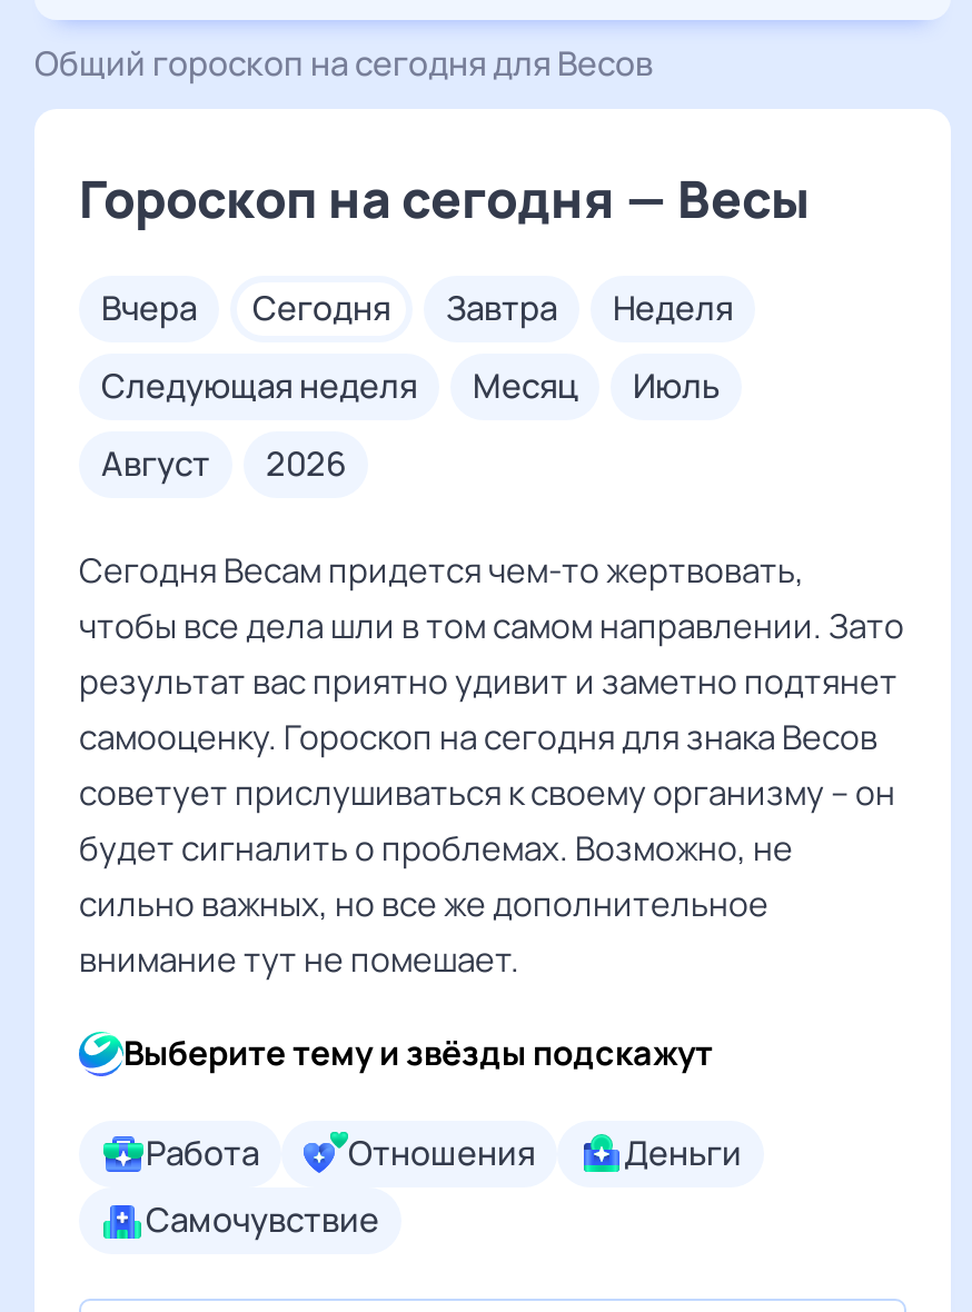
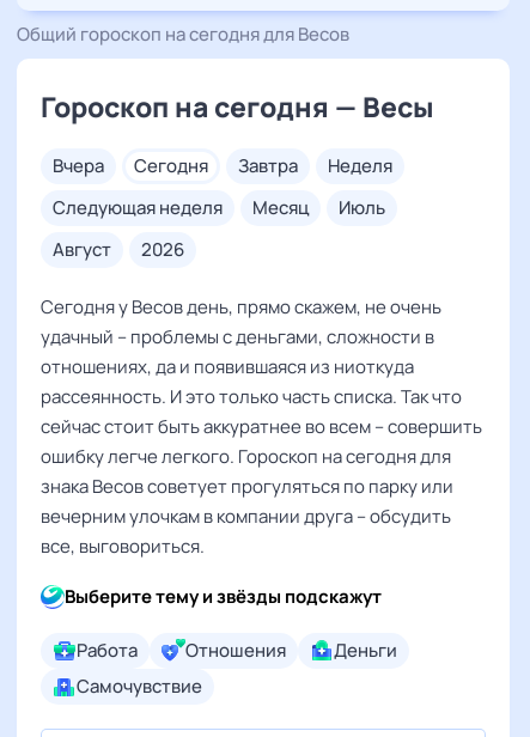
- Сегодня Весам придется чем-то жертвовать,
- чтобы все дела шли в том самом направлении. Зато
- результат вас приятно удивит и заметно подтянет
- самооценку. Гороскоп на сегодня для знака Весов
- советует прислушиваться к своему организму – он
- будет сигналить о проблемах. Возможно, не
- сильно важных, но все же дополнительное
- внимание тут не помешает.
+ Сегодня у Весов день, прямо скажем, не очень
+ удачный – проблемы с деньгами, сложности в
+ отношениях, да и появившаяся из ниоткуда
+ рассеянность. И это только часть списка. Так что
+ сейчас стоит быть аккуратнее во всем – совершить
+ ошибку легче легкого. Гороскоп на сегодня для
+ знака Весов советует прогуляться по парку или
+ вечерним улочкам в компании друга – обсудить
+ все, выговориться.
